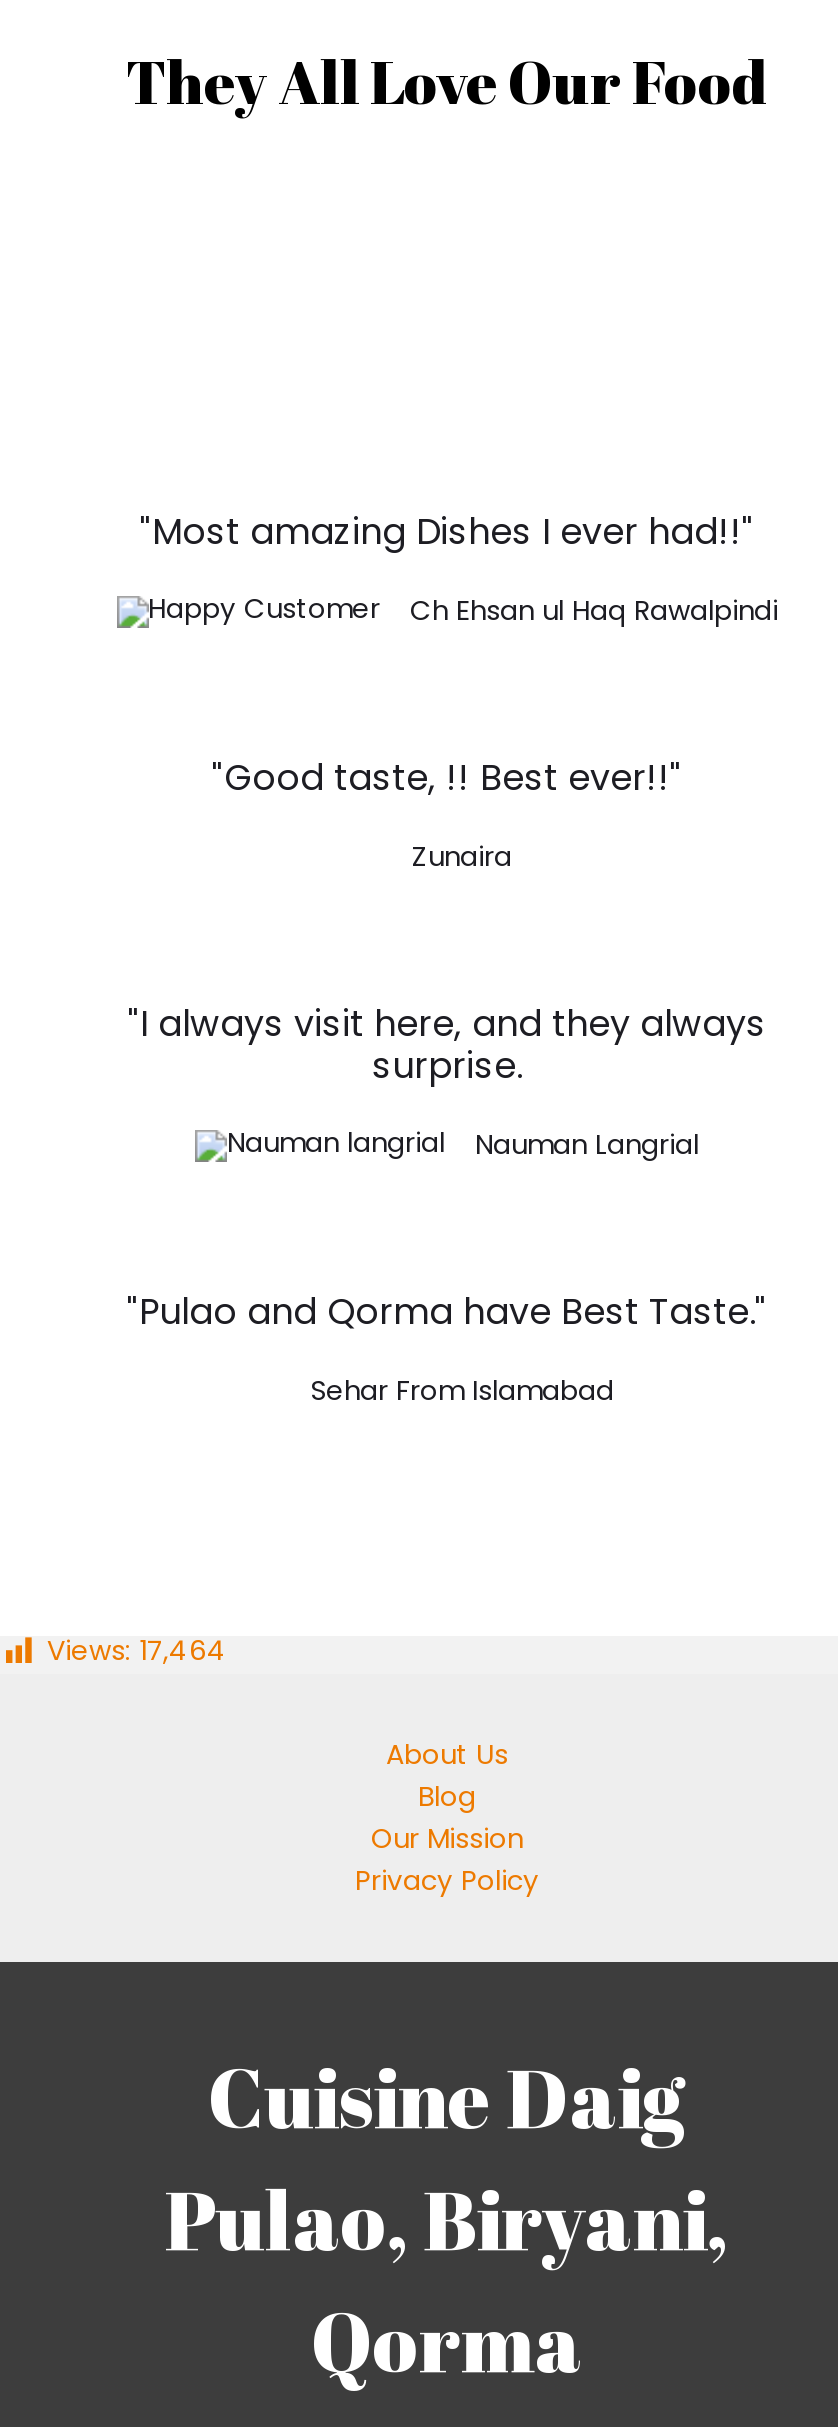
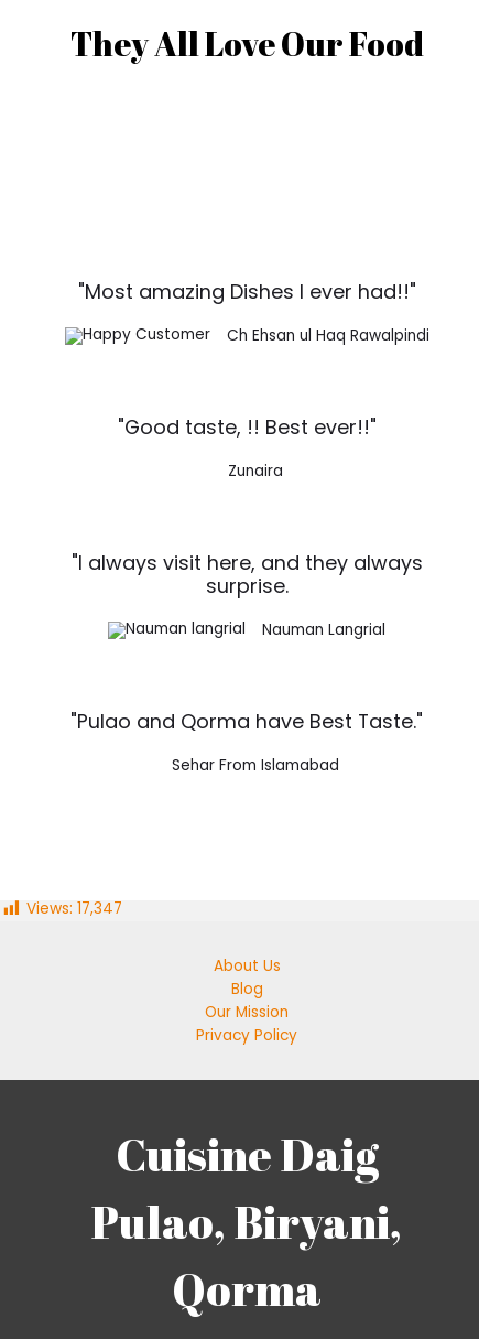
- Views: 17,464
+ Views: 17,347
